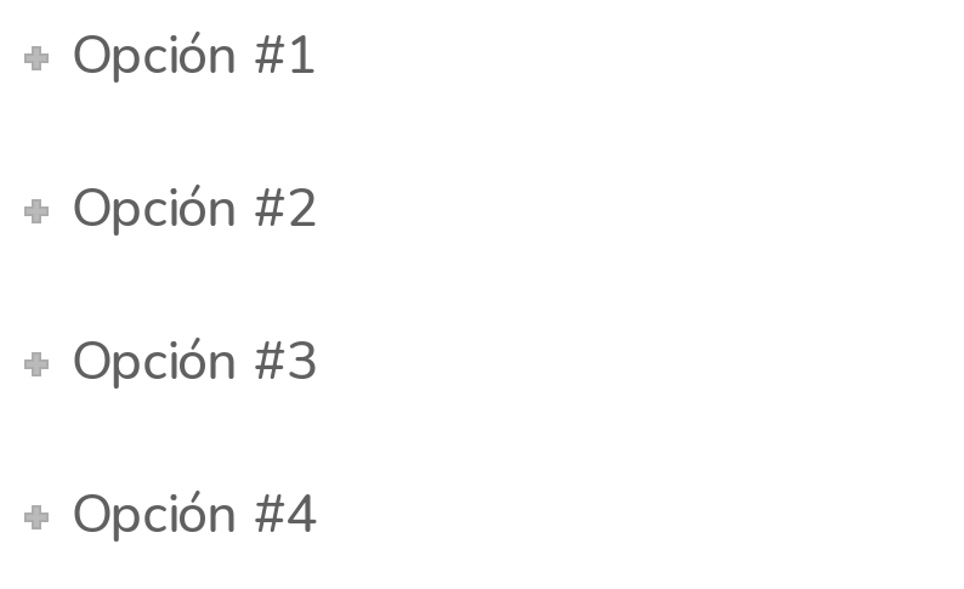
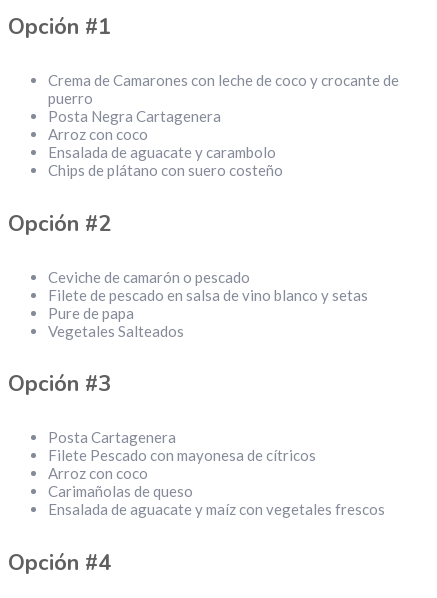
+ Crema de Camarones con leche de coco y crocante de
+ puerro
+ Posta Negra Cartagenera
+ Arroz con coco
+ Ensalada de aguacate y carambolo
+ Chips de plátano con suero costeño

+ Ceviche de camarón o pescado
+ Filete de pescado en salsa de vino blanco y setas
+ Pure de papa
+ Vegetales Salteados

+ Posta Cartagenera
+ Filete Pescado con mayonesa de cítricos
+ Arroz con coco
+ Carimañolas de queso
+ Ensalada de aguacate y maíz con vegetales frescos
